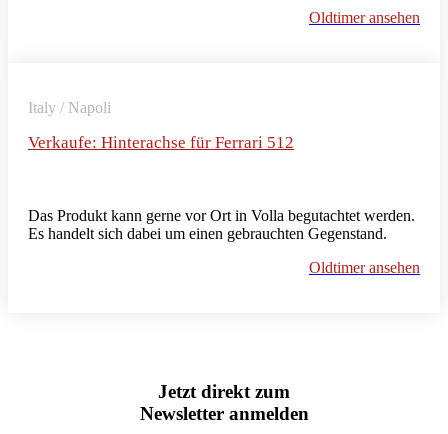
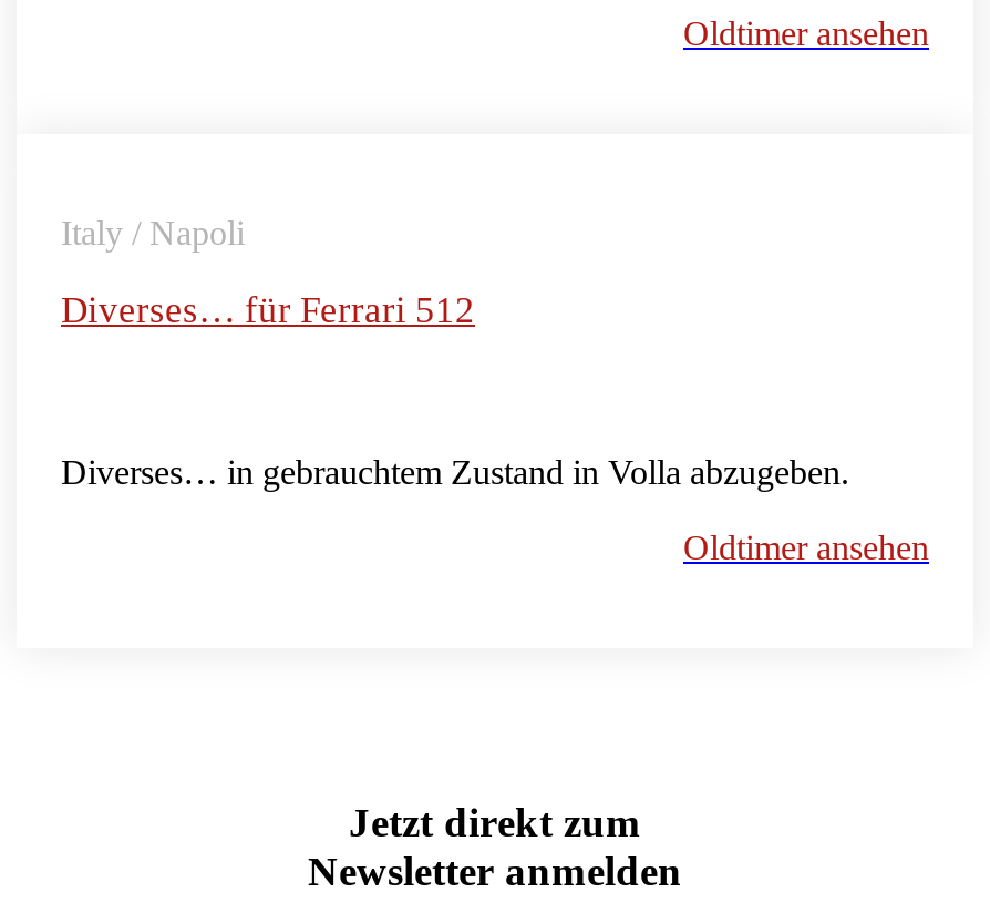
- Verkaufe: Hinterachse für Ferrari 512
+ Diverses… für Ferrari 512

- Das Produkt kann gerne vor Ort in Volla begutachtet werden.
- Es handelt sich dabei um einen gebrauchten Gegenstand.
+ Diverses… in gebrauchtem Zustand in Volla abzugeben.
